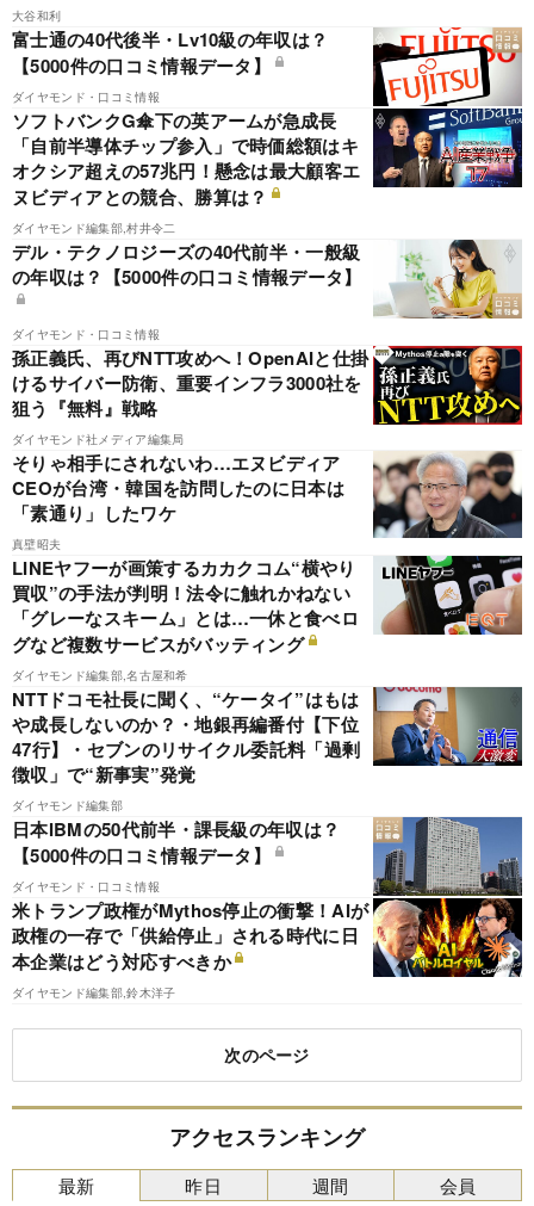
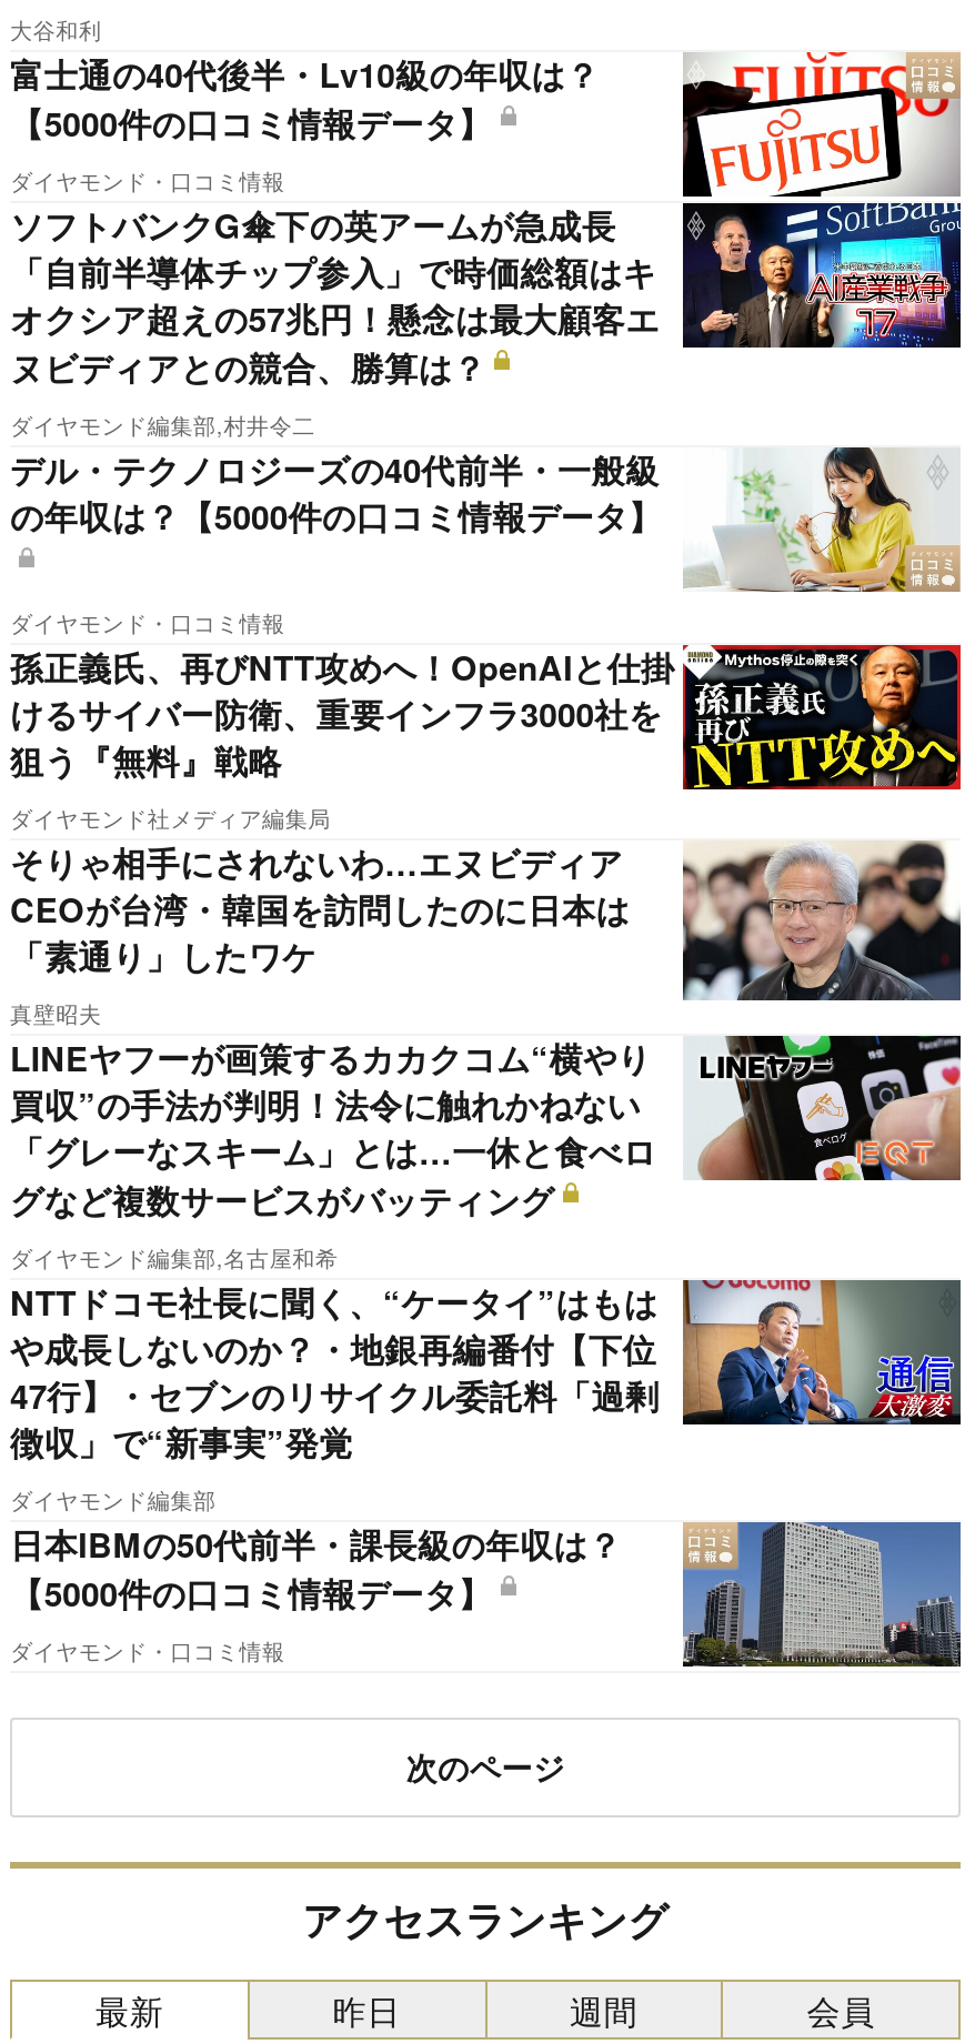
- [image]
- 米トランプ政権がMythos停止の衝撃！AIが
- 政権の一存で「供給停止」される時代に日
- 本企業はどう対応すべきか
- ダイヤモンド編集部,鈴木洋子
